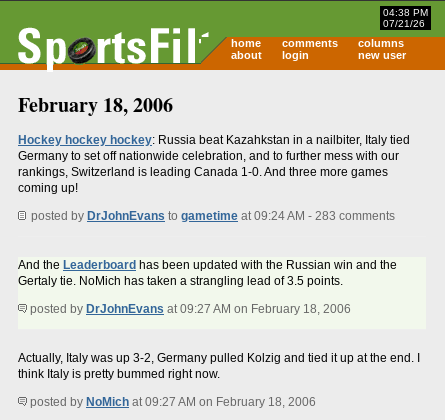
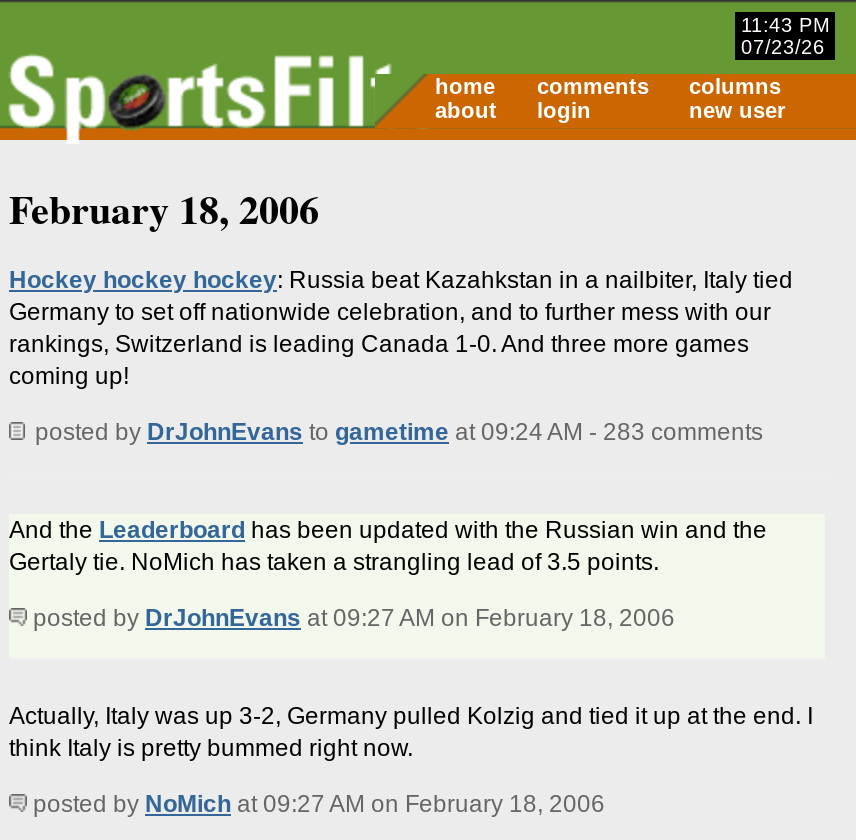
- 04:38 PM
+ 11:43 PM

- 07/21/26
+ 07/23/26
